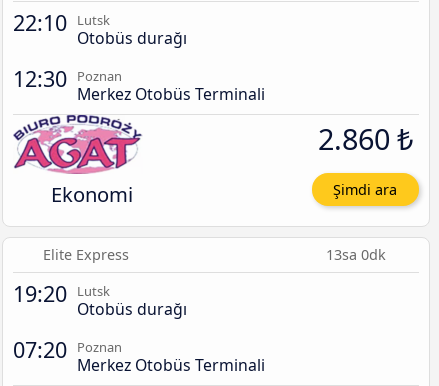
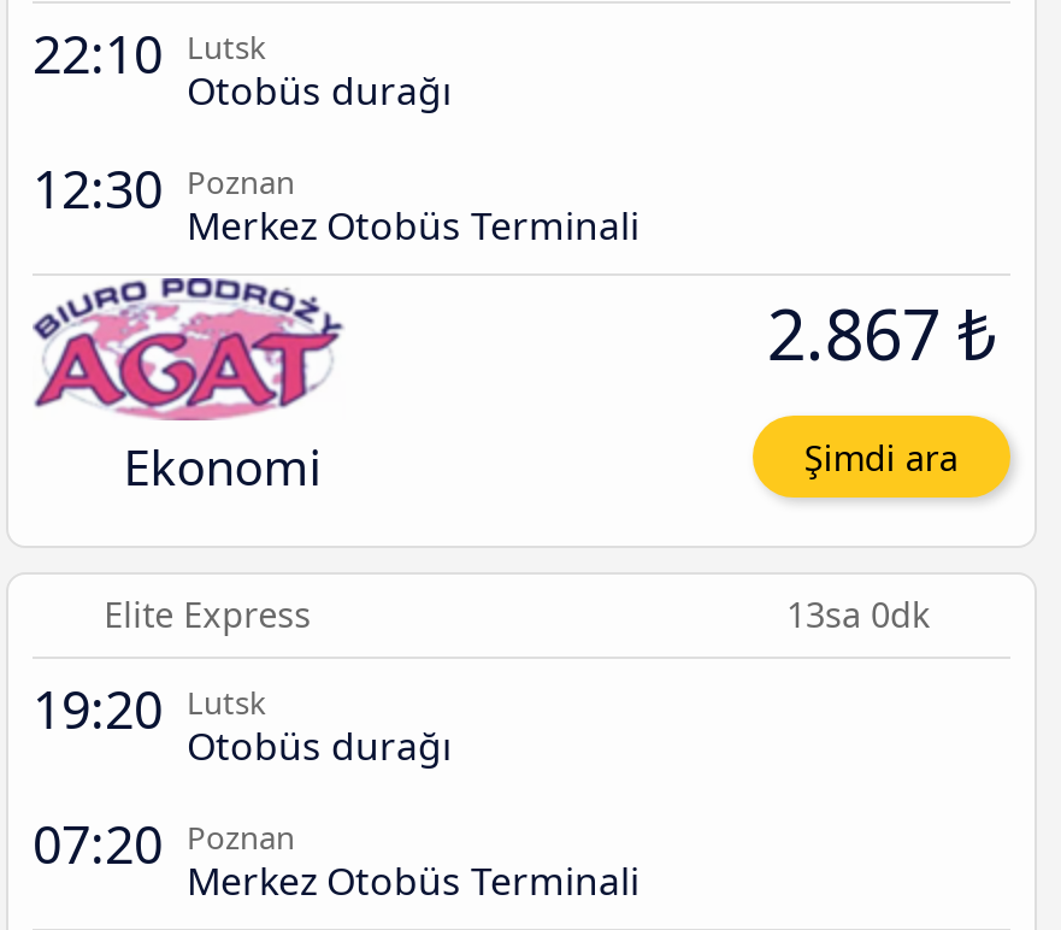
- 2.860 ₺
+ 2.867 ₺
